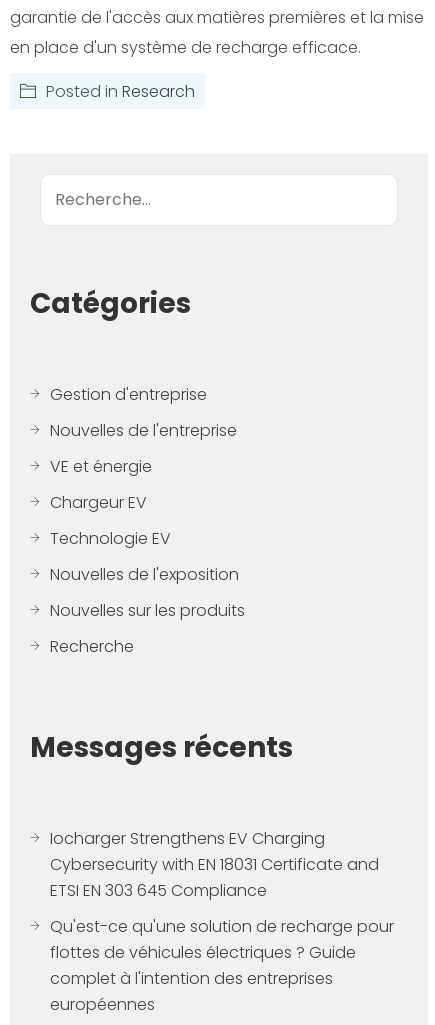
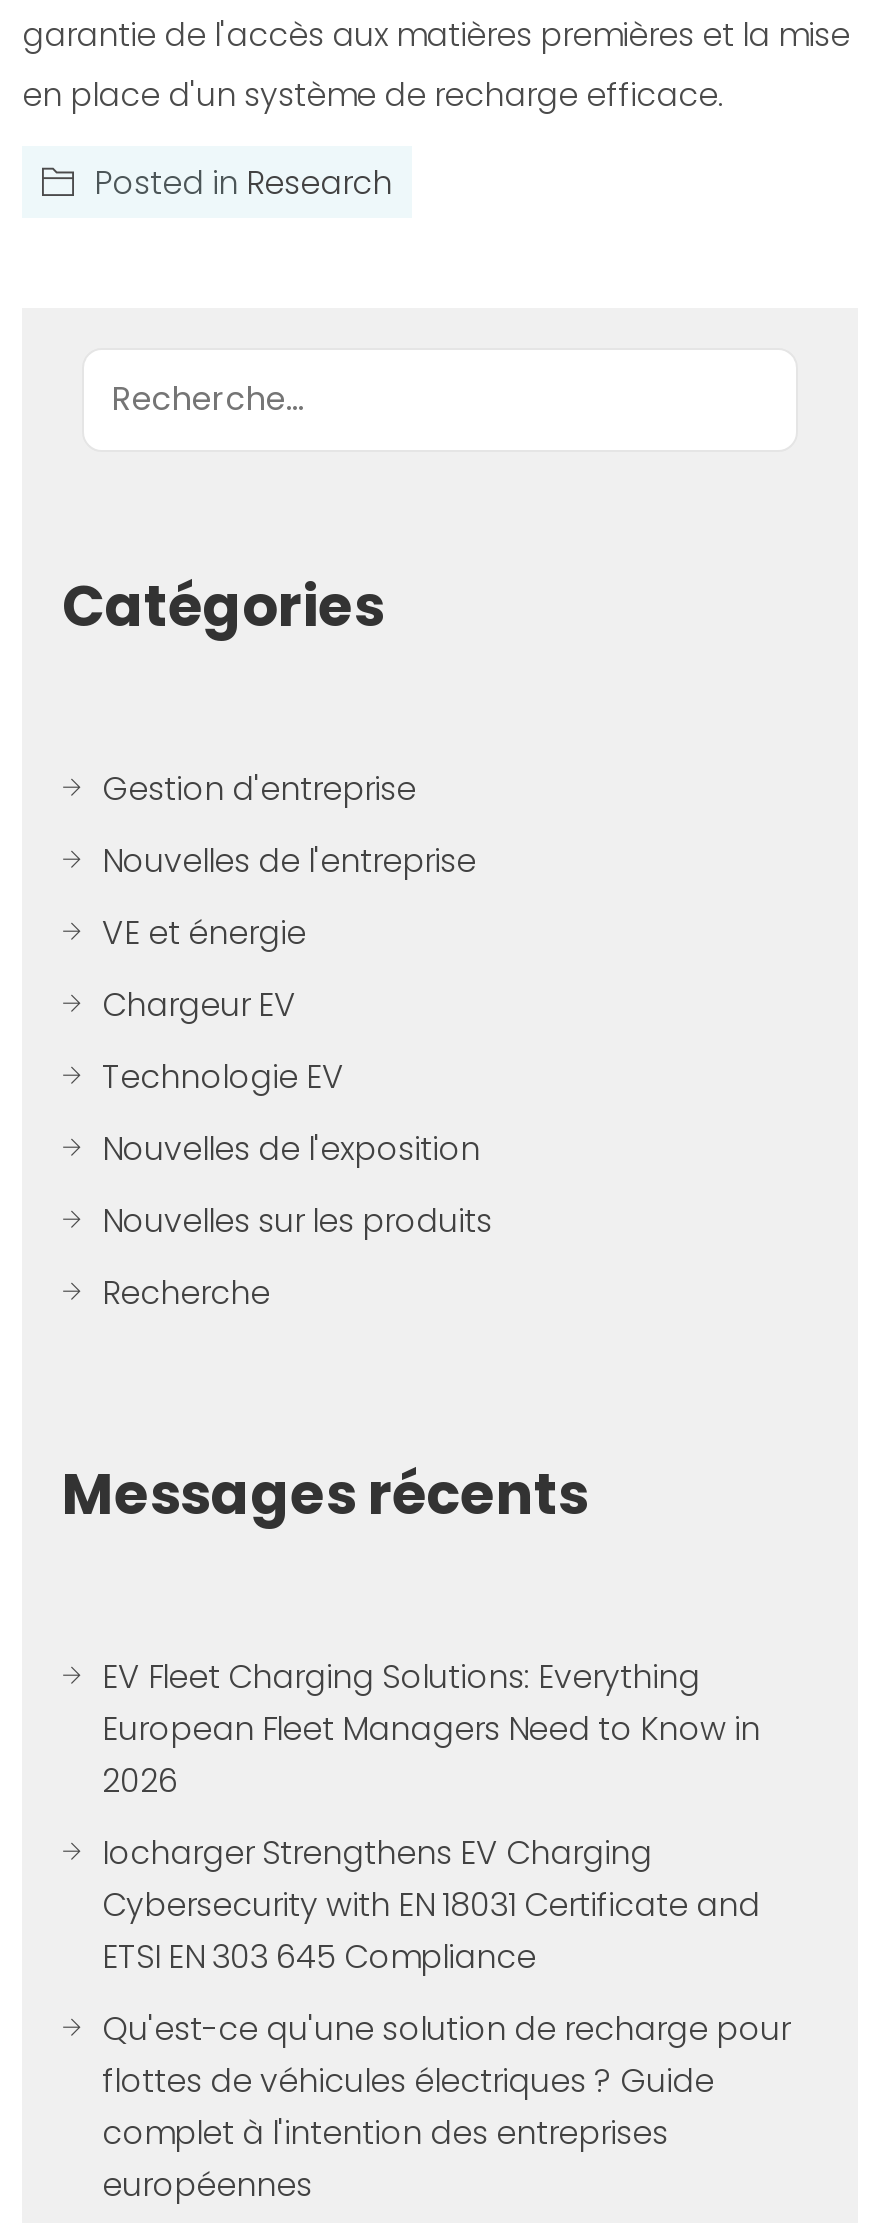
+ EV Fleet Charging Solutions: Everything
+ European Fleet Managers Need to Know in
+ 2026
